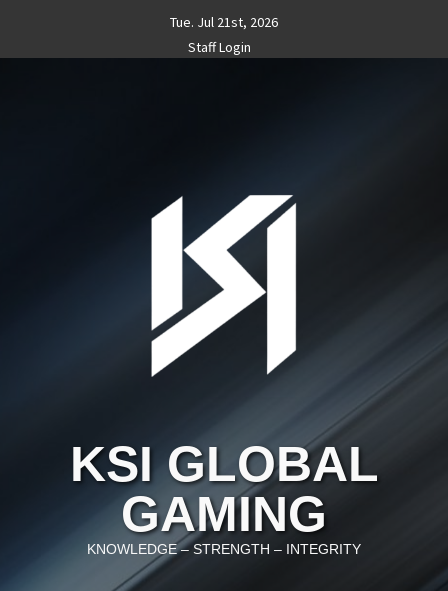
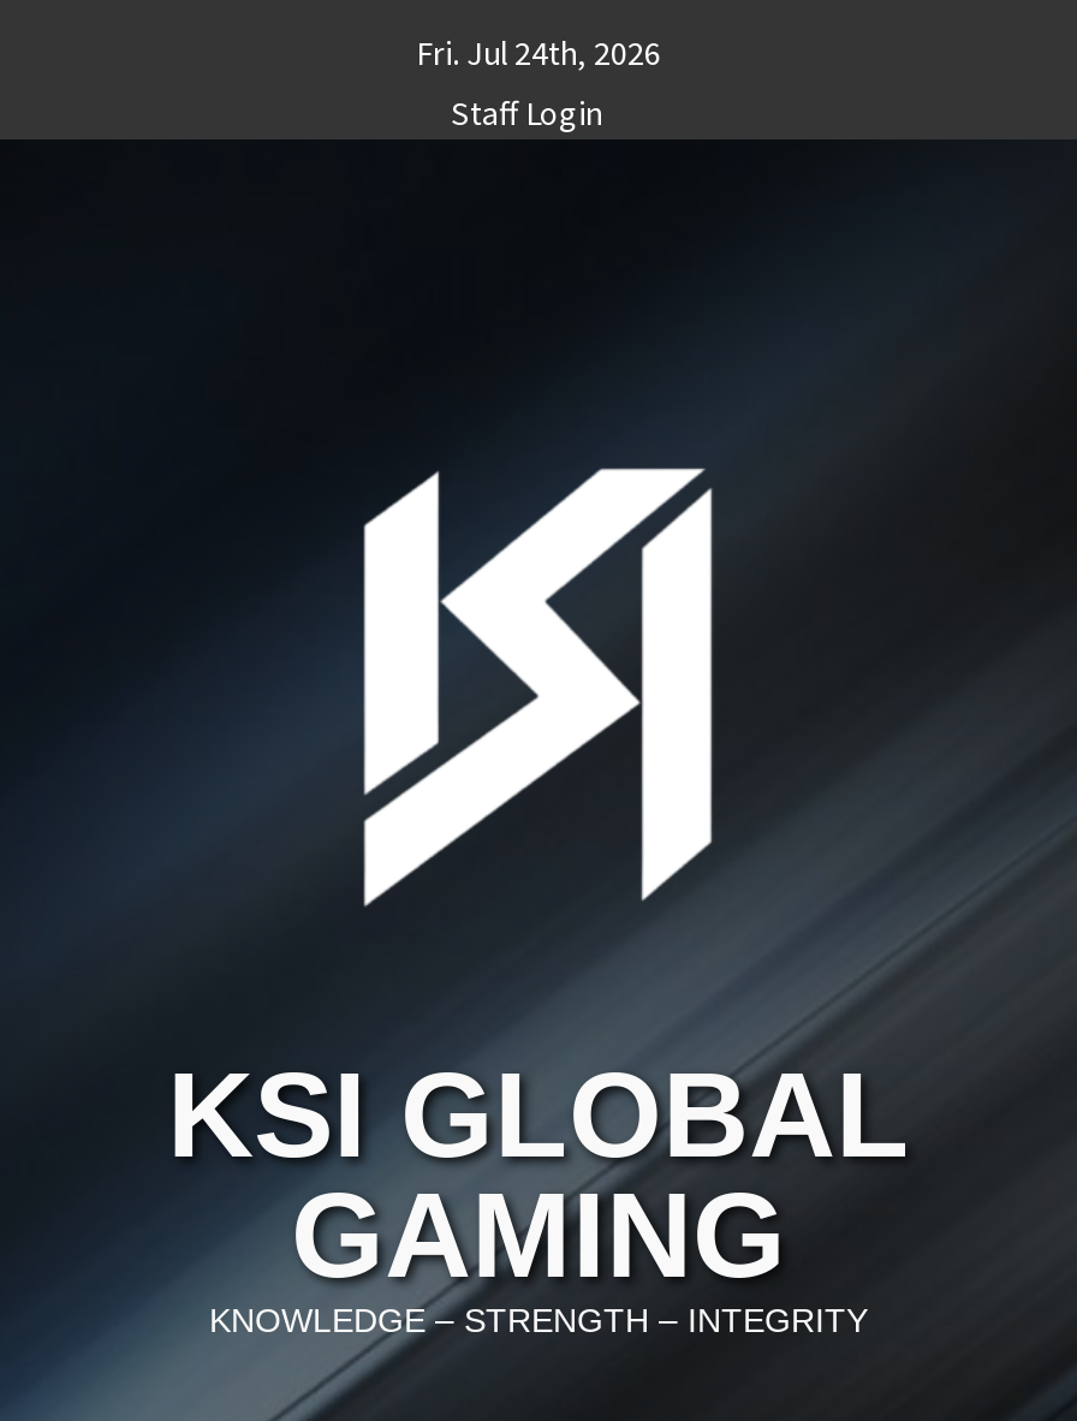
- Tue. Jul 21st, 2026
+ Fri. Jul 24th, 2026
